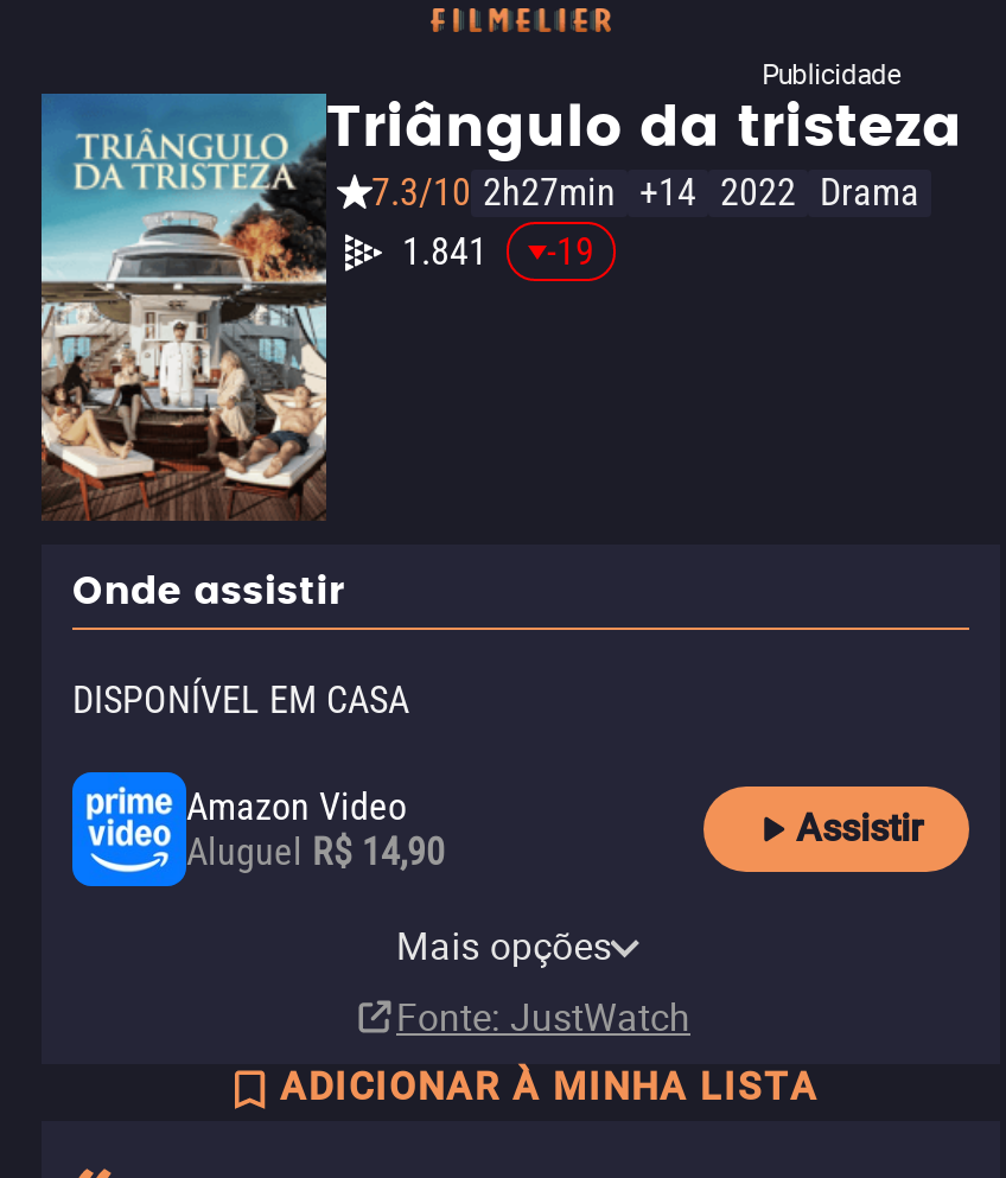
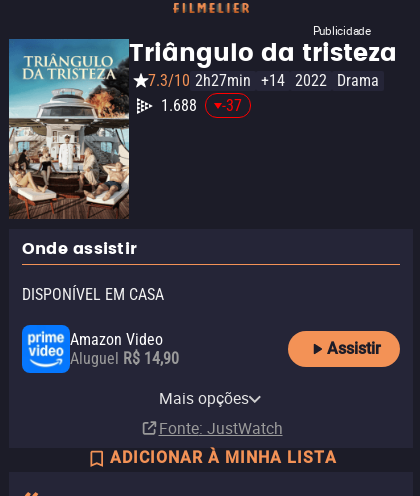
- 1.841
+ 1.688

- -19
+ -37
